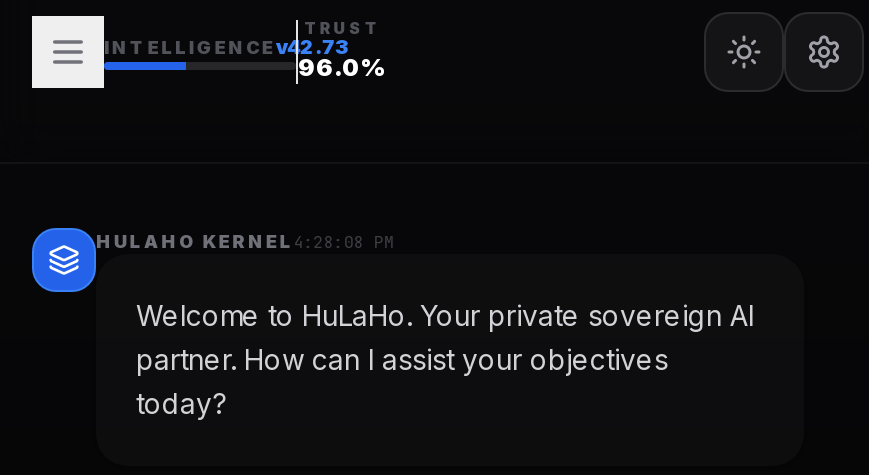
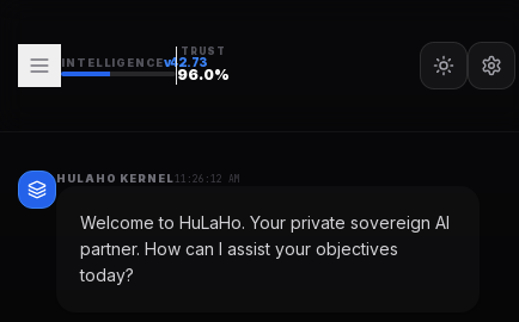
- HULAHO KERNEL 4:28:08 PM
+ HULAHO KERNEL 11:26:12 AM
